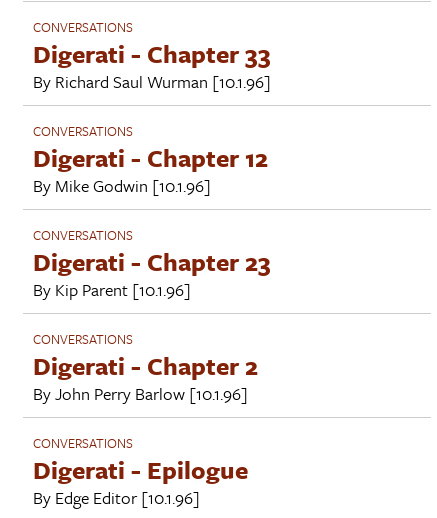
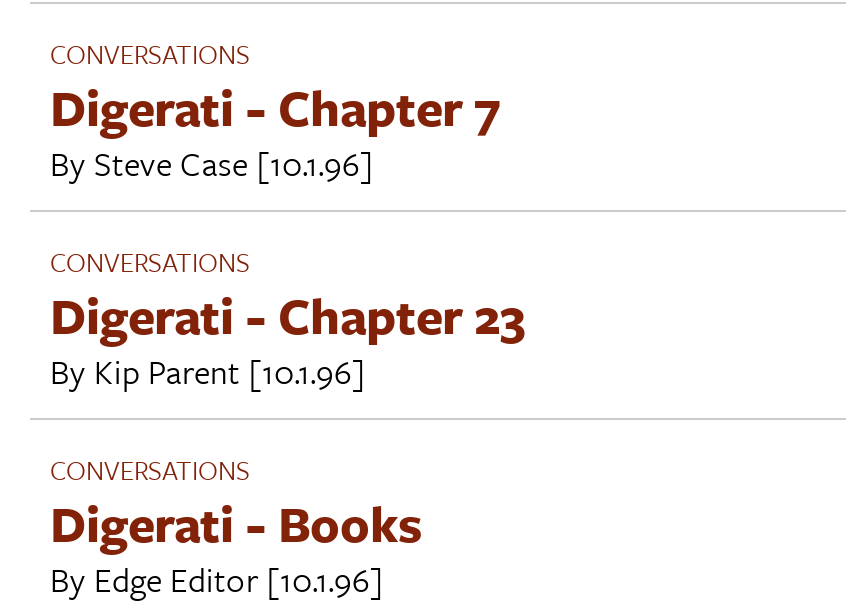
- Digerati - Chapter 33
- By Richard Saul Wurman [10.1.96]
- CONVERSATIONS
- Digerati - Chapter 12
- By Mike Godwin [10.1.96]
+ Digerati - Chapter 7
+ By Steve Case [10.1.96]

- Digerati - Chapter 2
- ByJohn Perry Barlow [10.1.96]
- CONVERSATIONS
- Digerati - Epilogue
+ Digerati - Books
